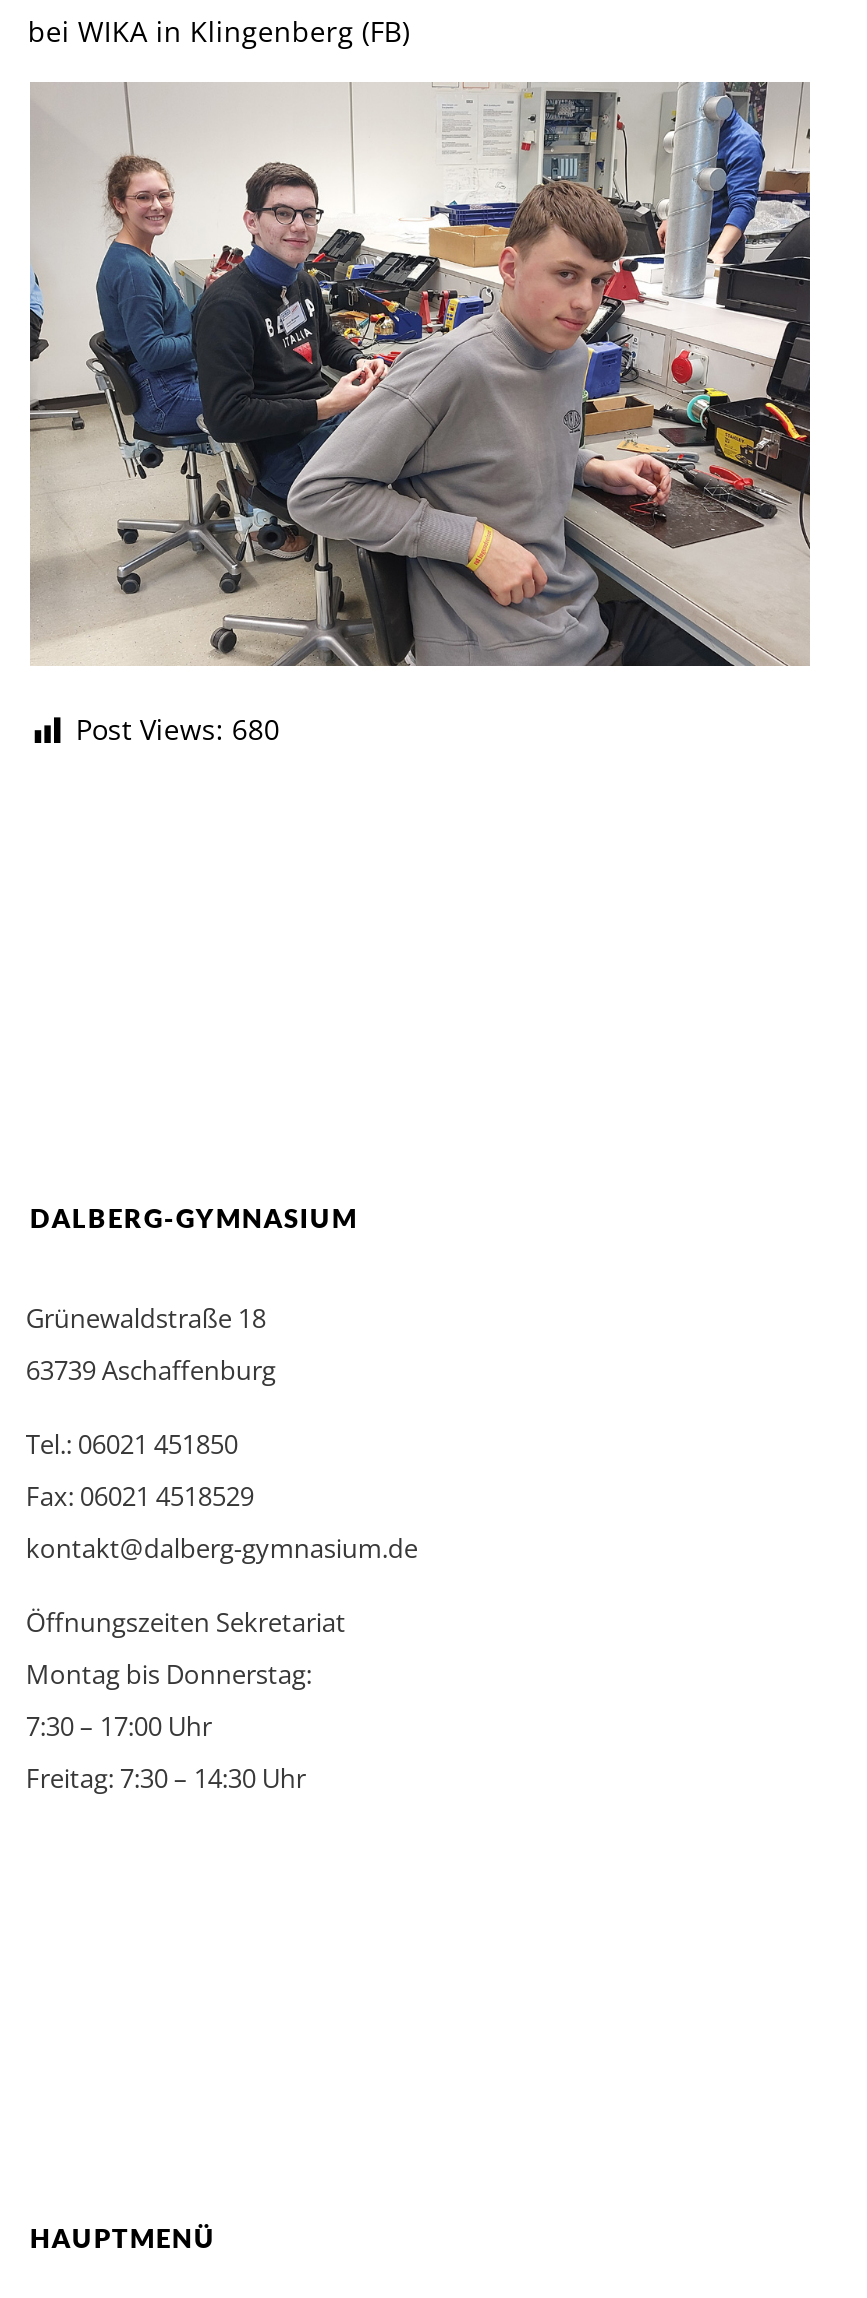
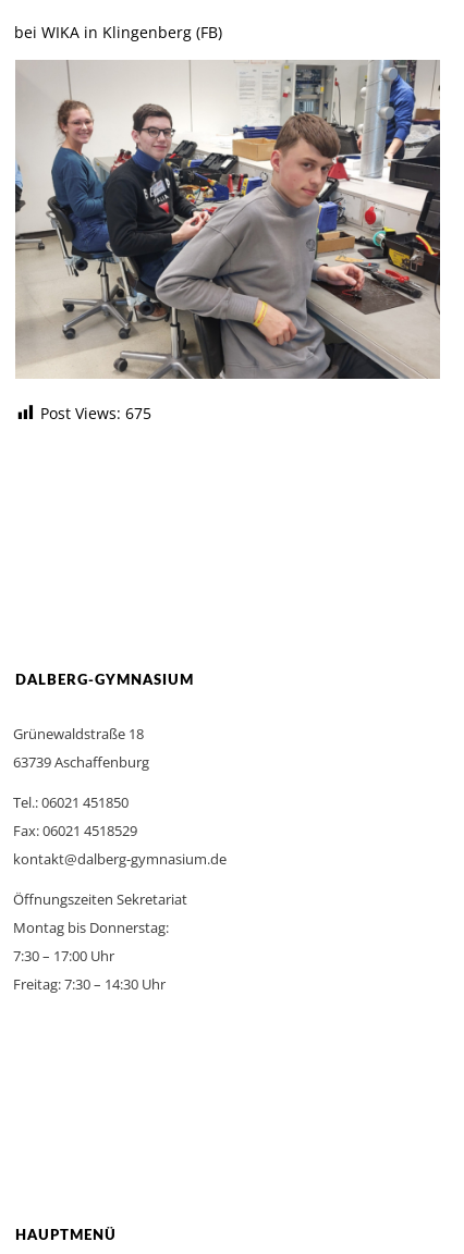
- Post Views: 680
+ Post Views: 675
